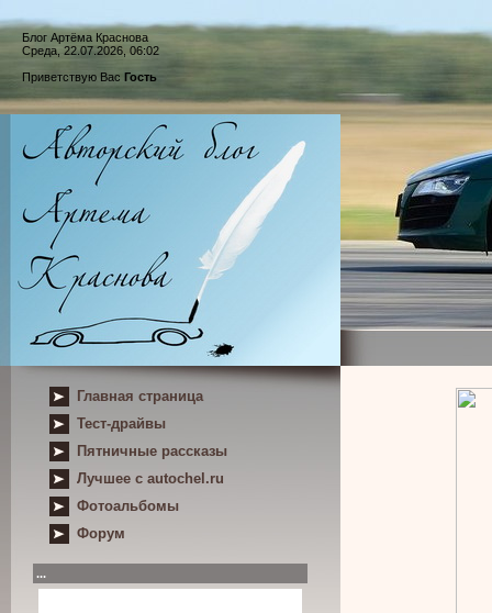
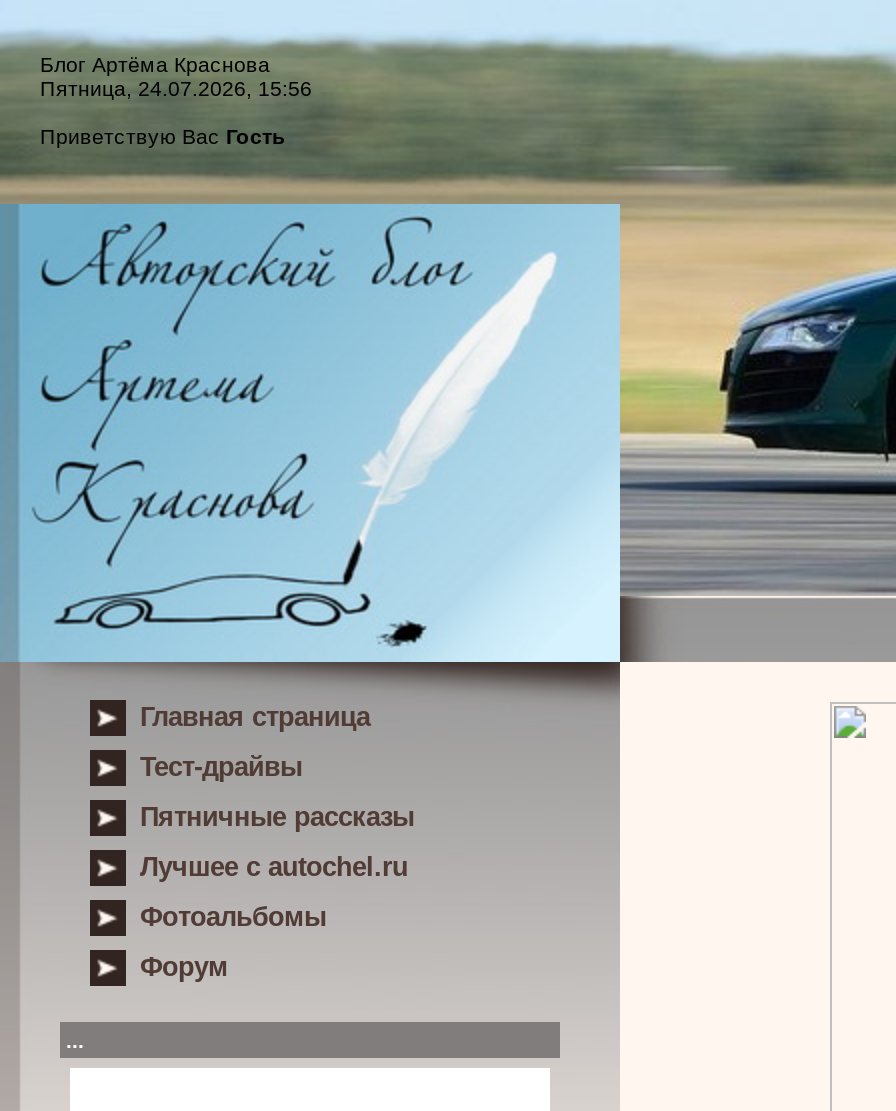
- Среда, 22.07.2026, 06:02
+ Пятница, 24.07.2026, 15:56
